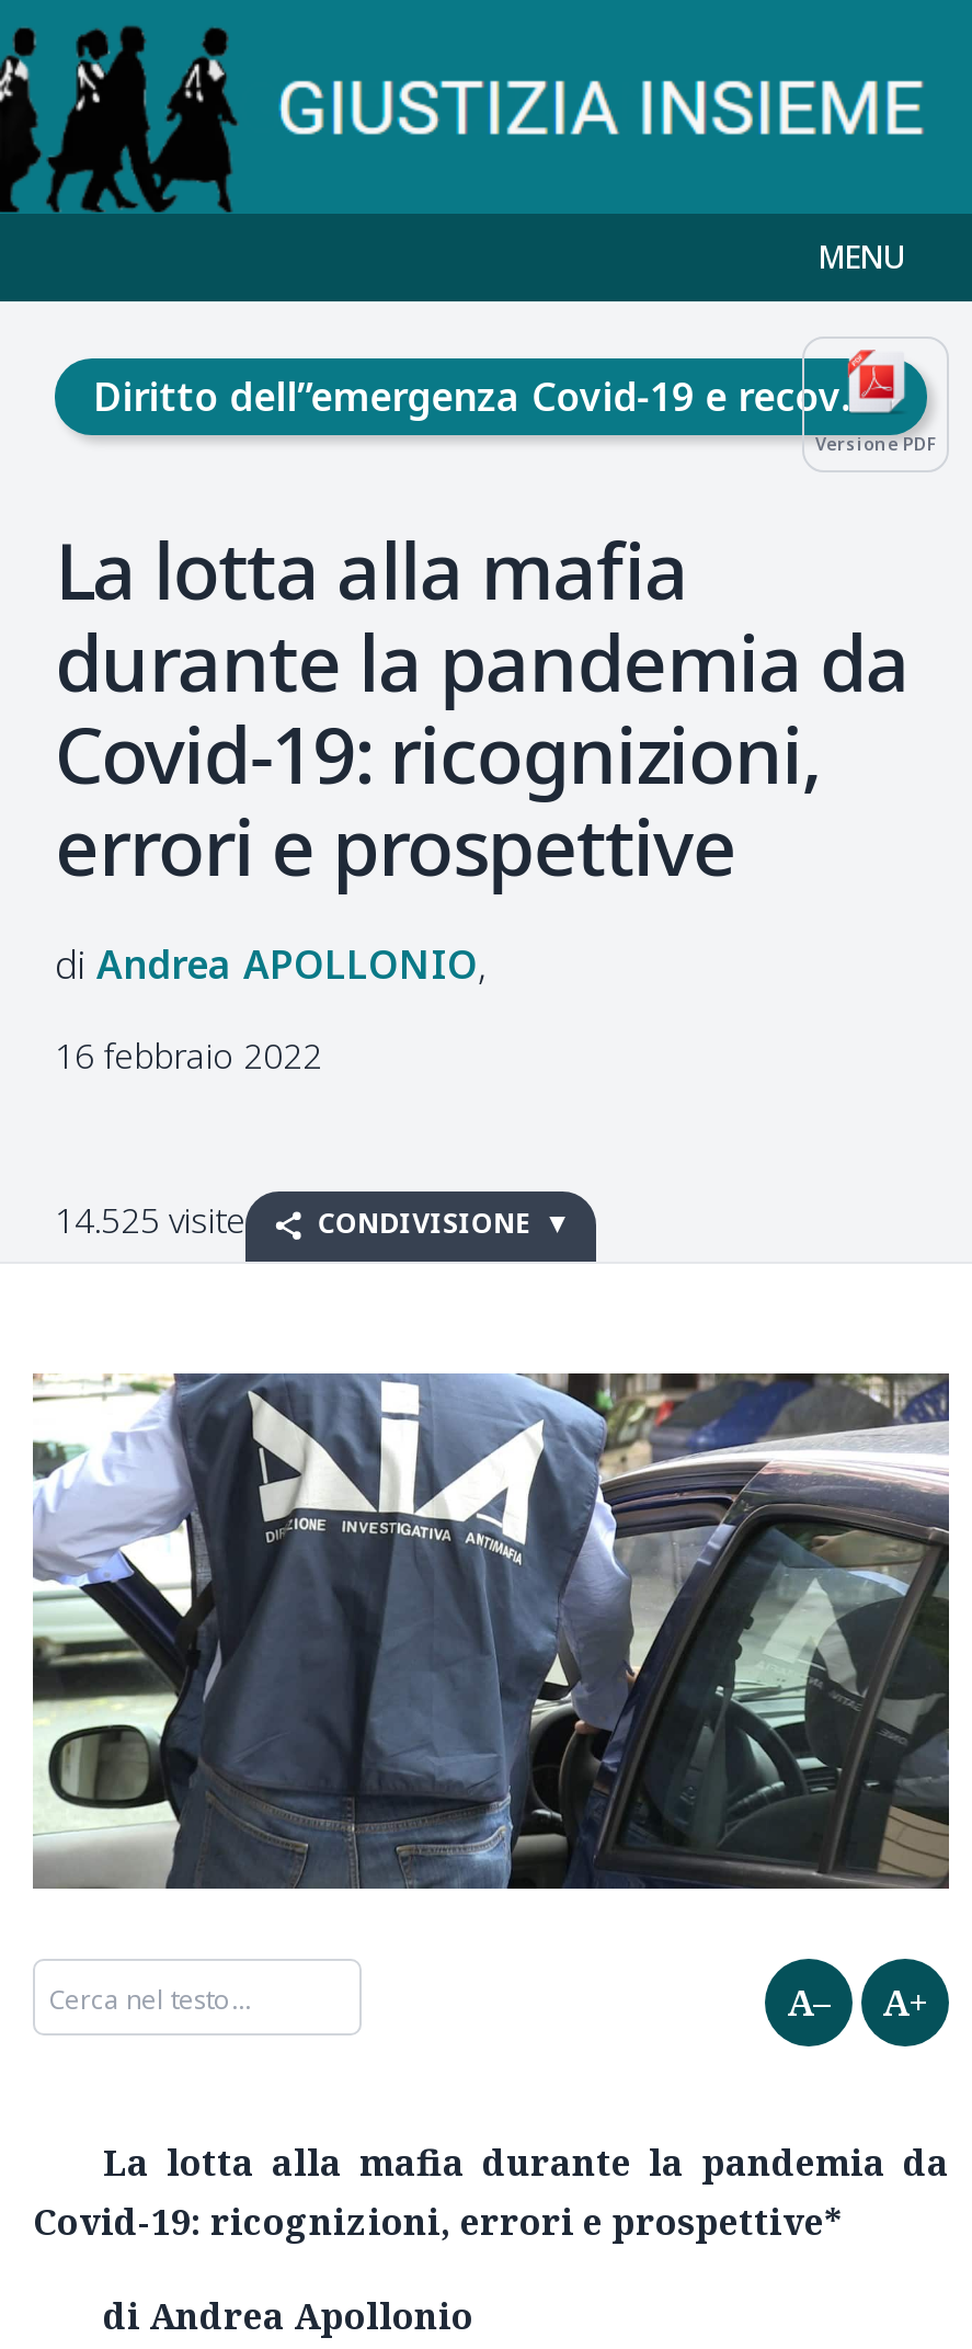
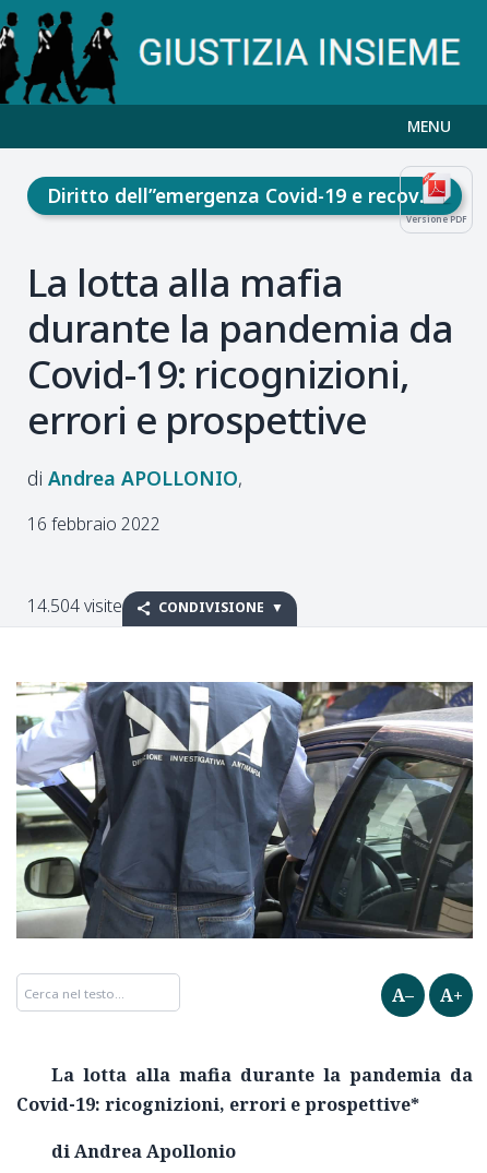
- 14.525 visite CONDIVISIONE
+ 14.504 visite CONDIVISIONE
